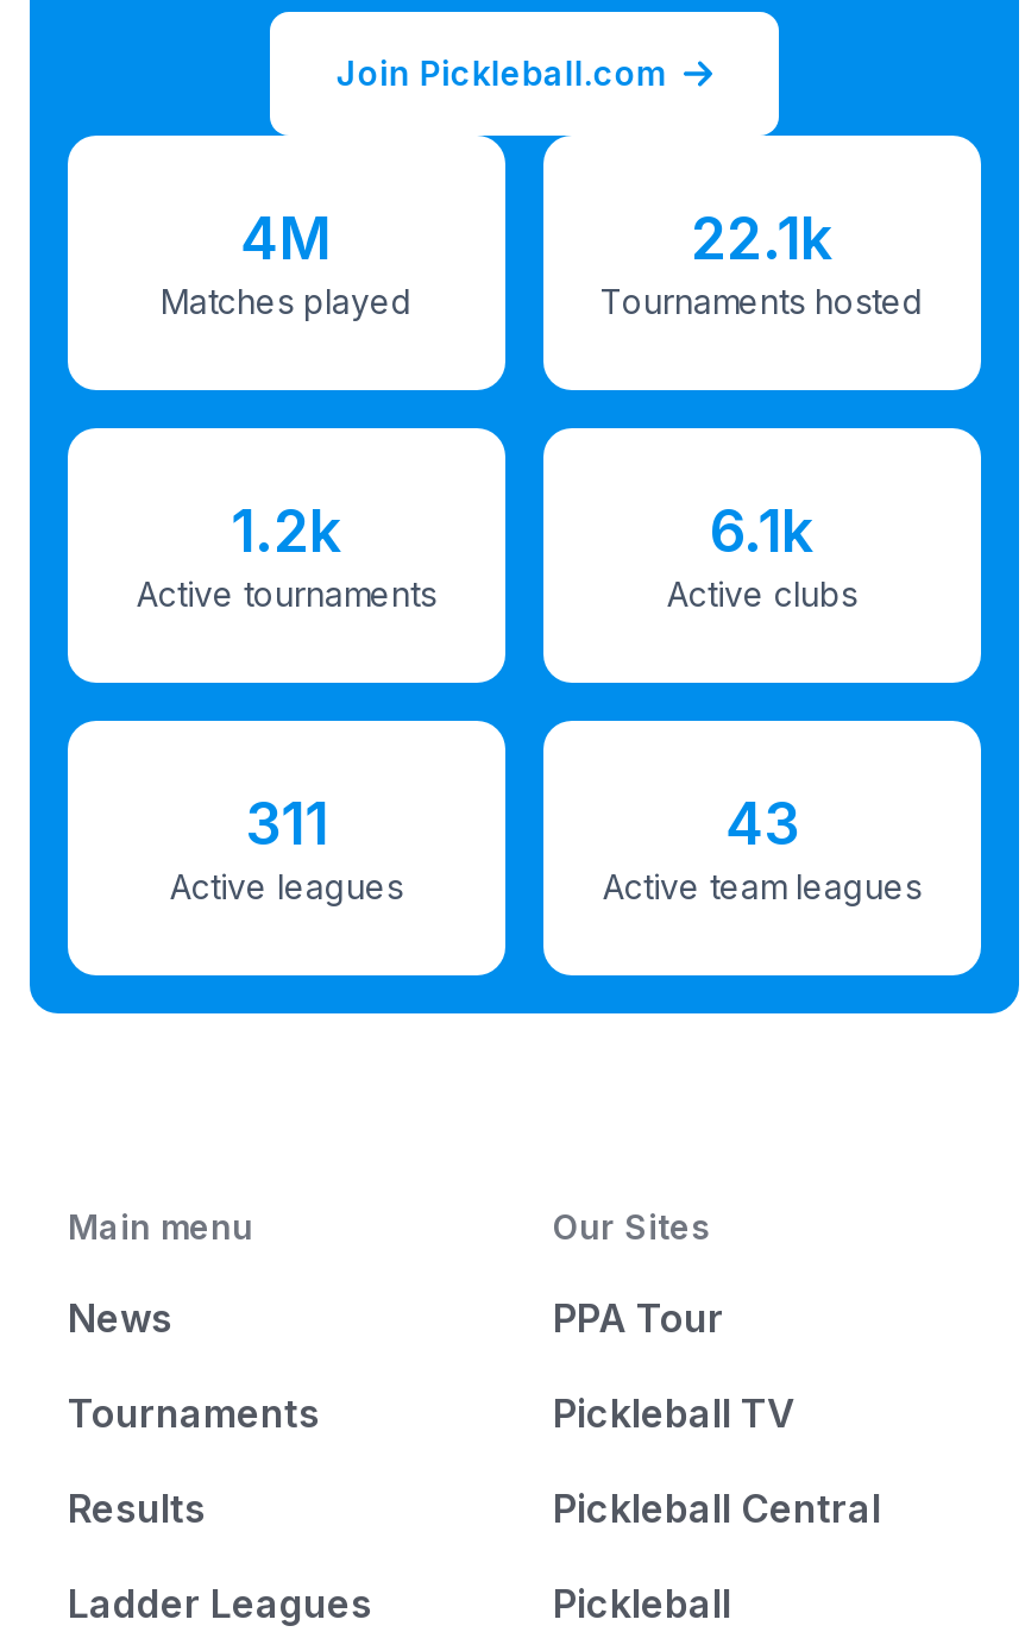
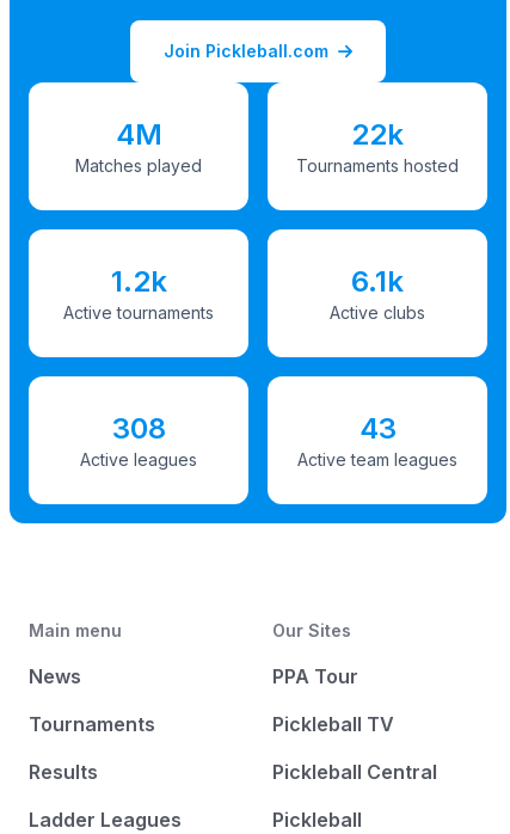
- 22.1k
+ 22k

- 311
+ 308
